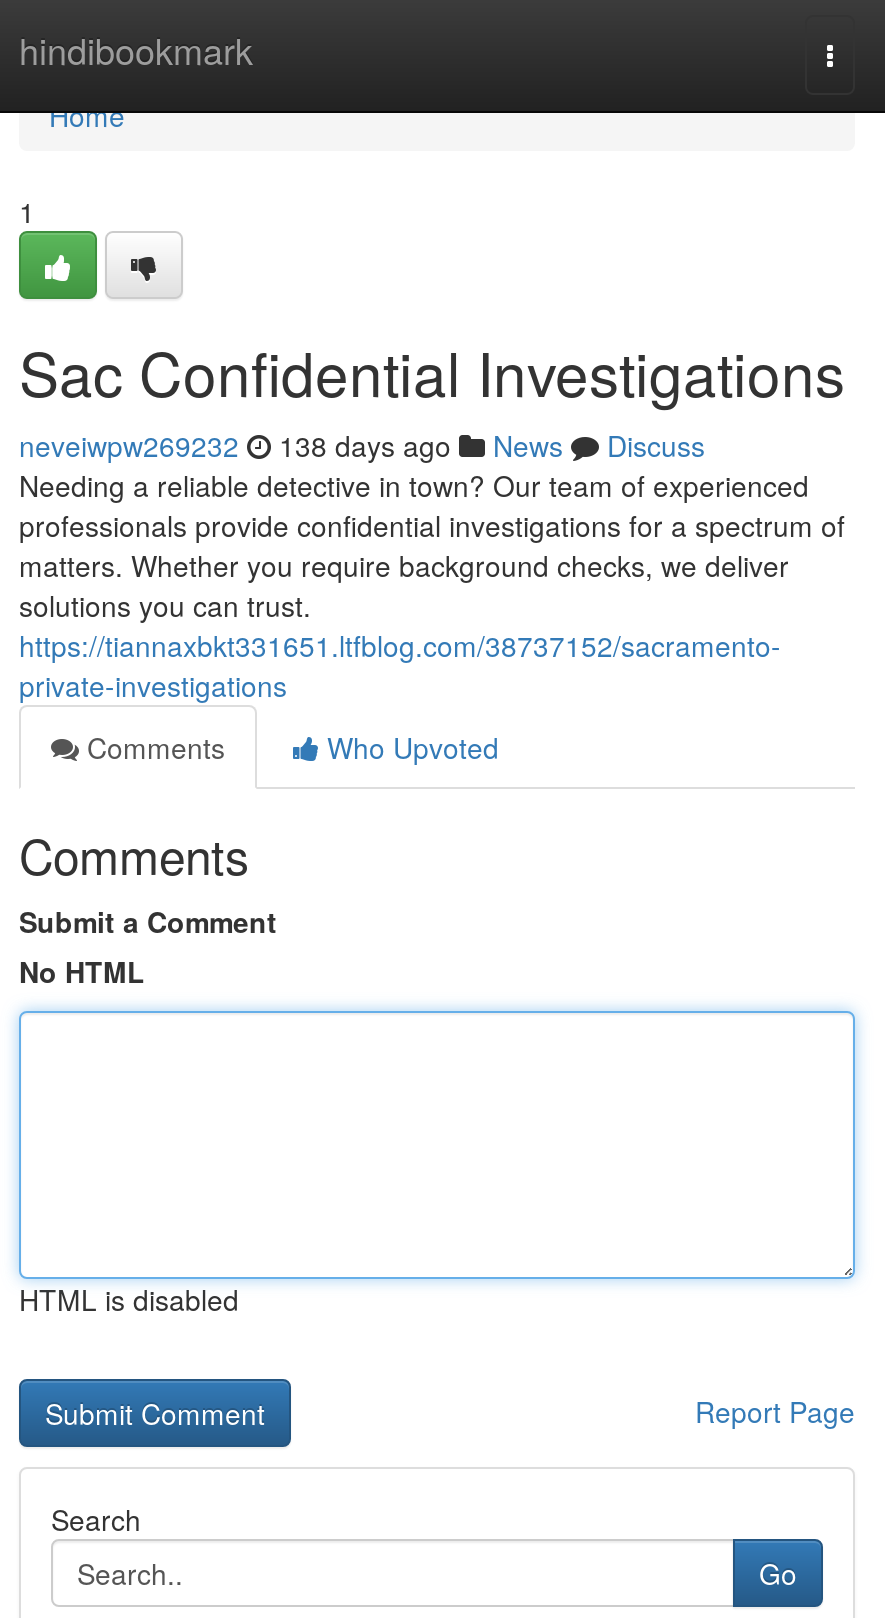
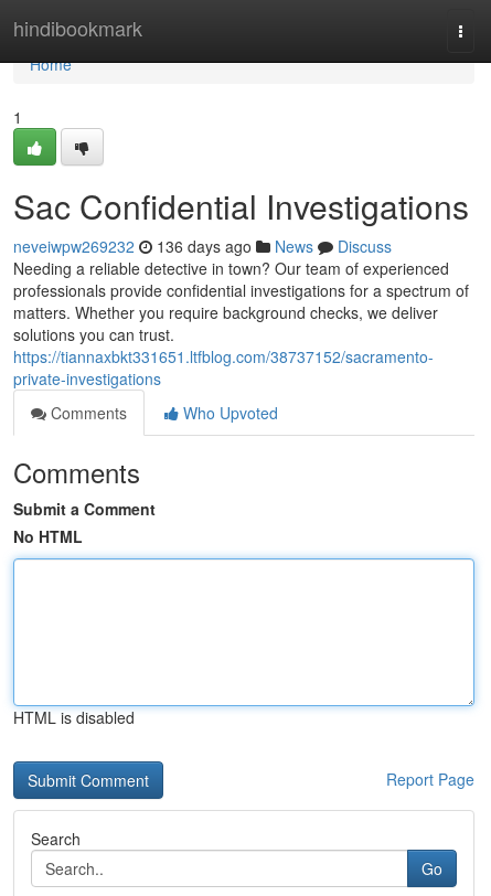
- neveiwpw269232 138 days ago News Discuss
+ neveiwpw269232 136 days ago News Discuss
